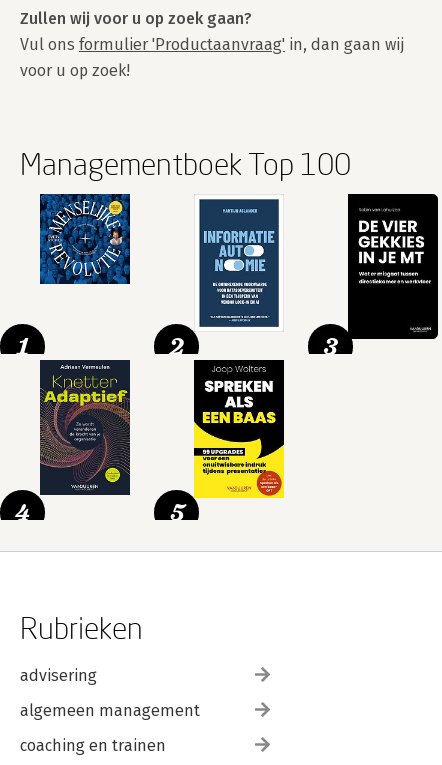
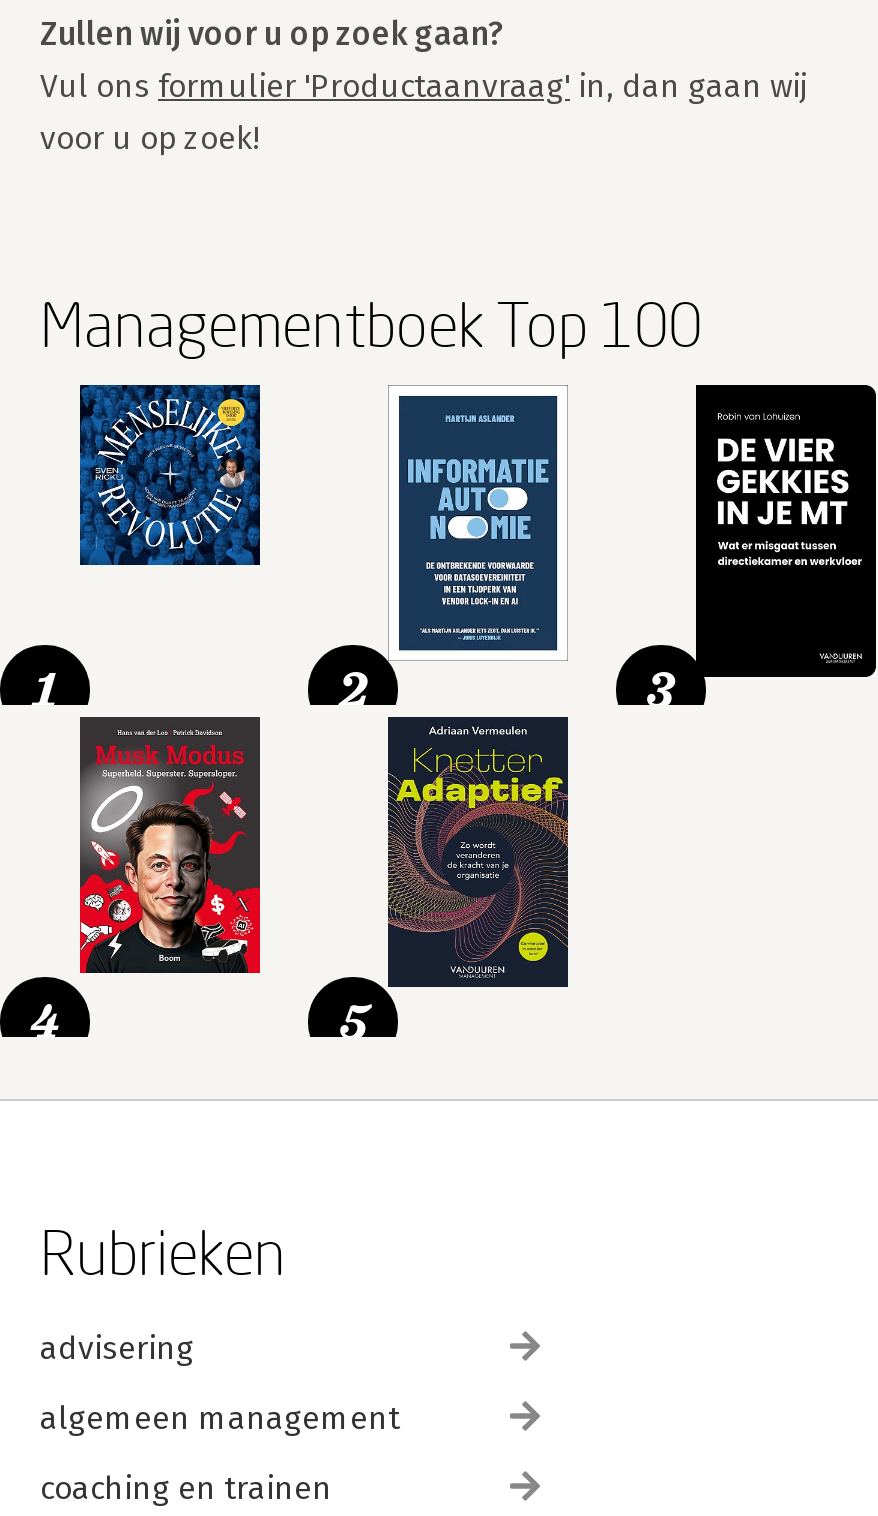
- [image]
+ [image]

- [image]
+ [image]
